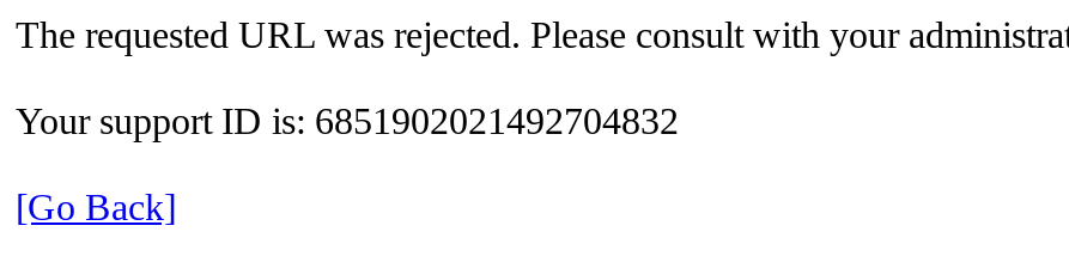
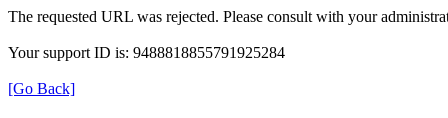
- Your support ID is: 6851902021492704832
+ Your support ID is: 9488818855791925284
